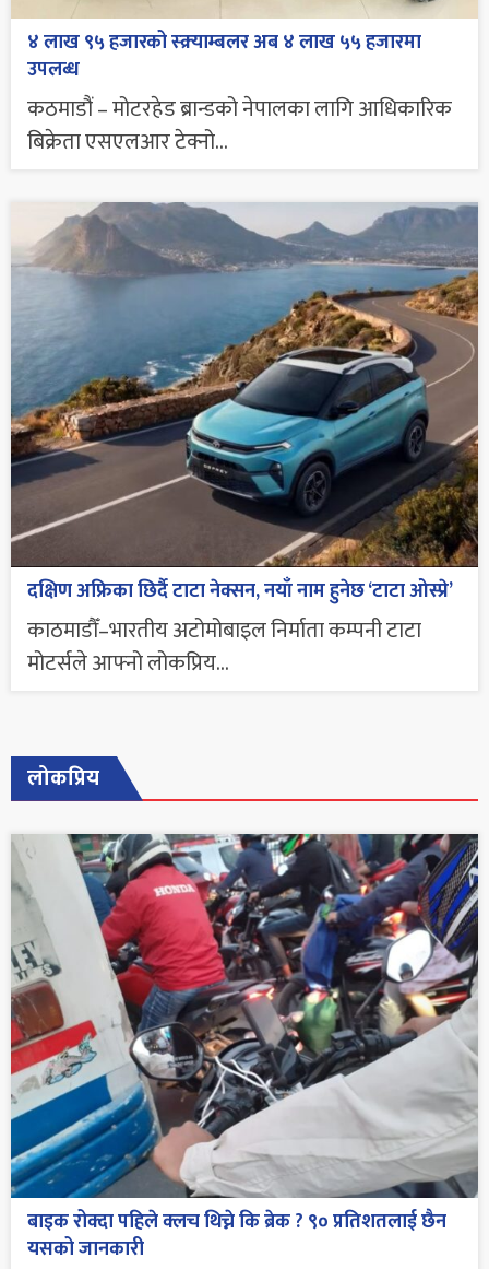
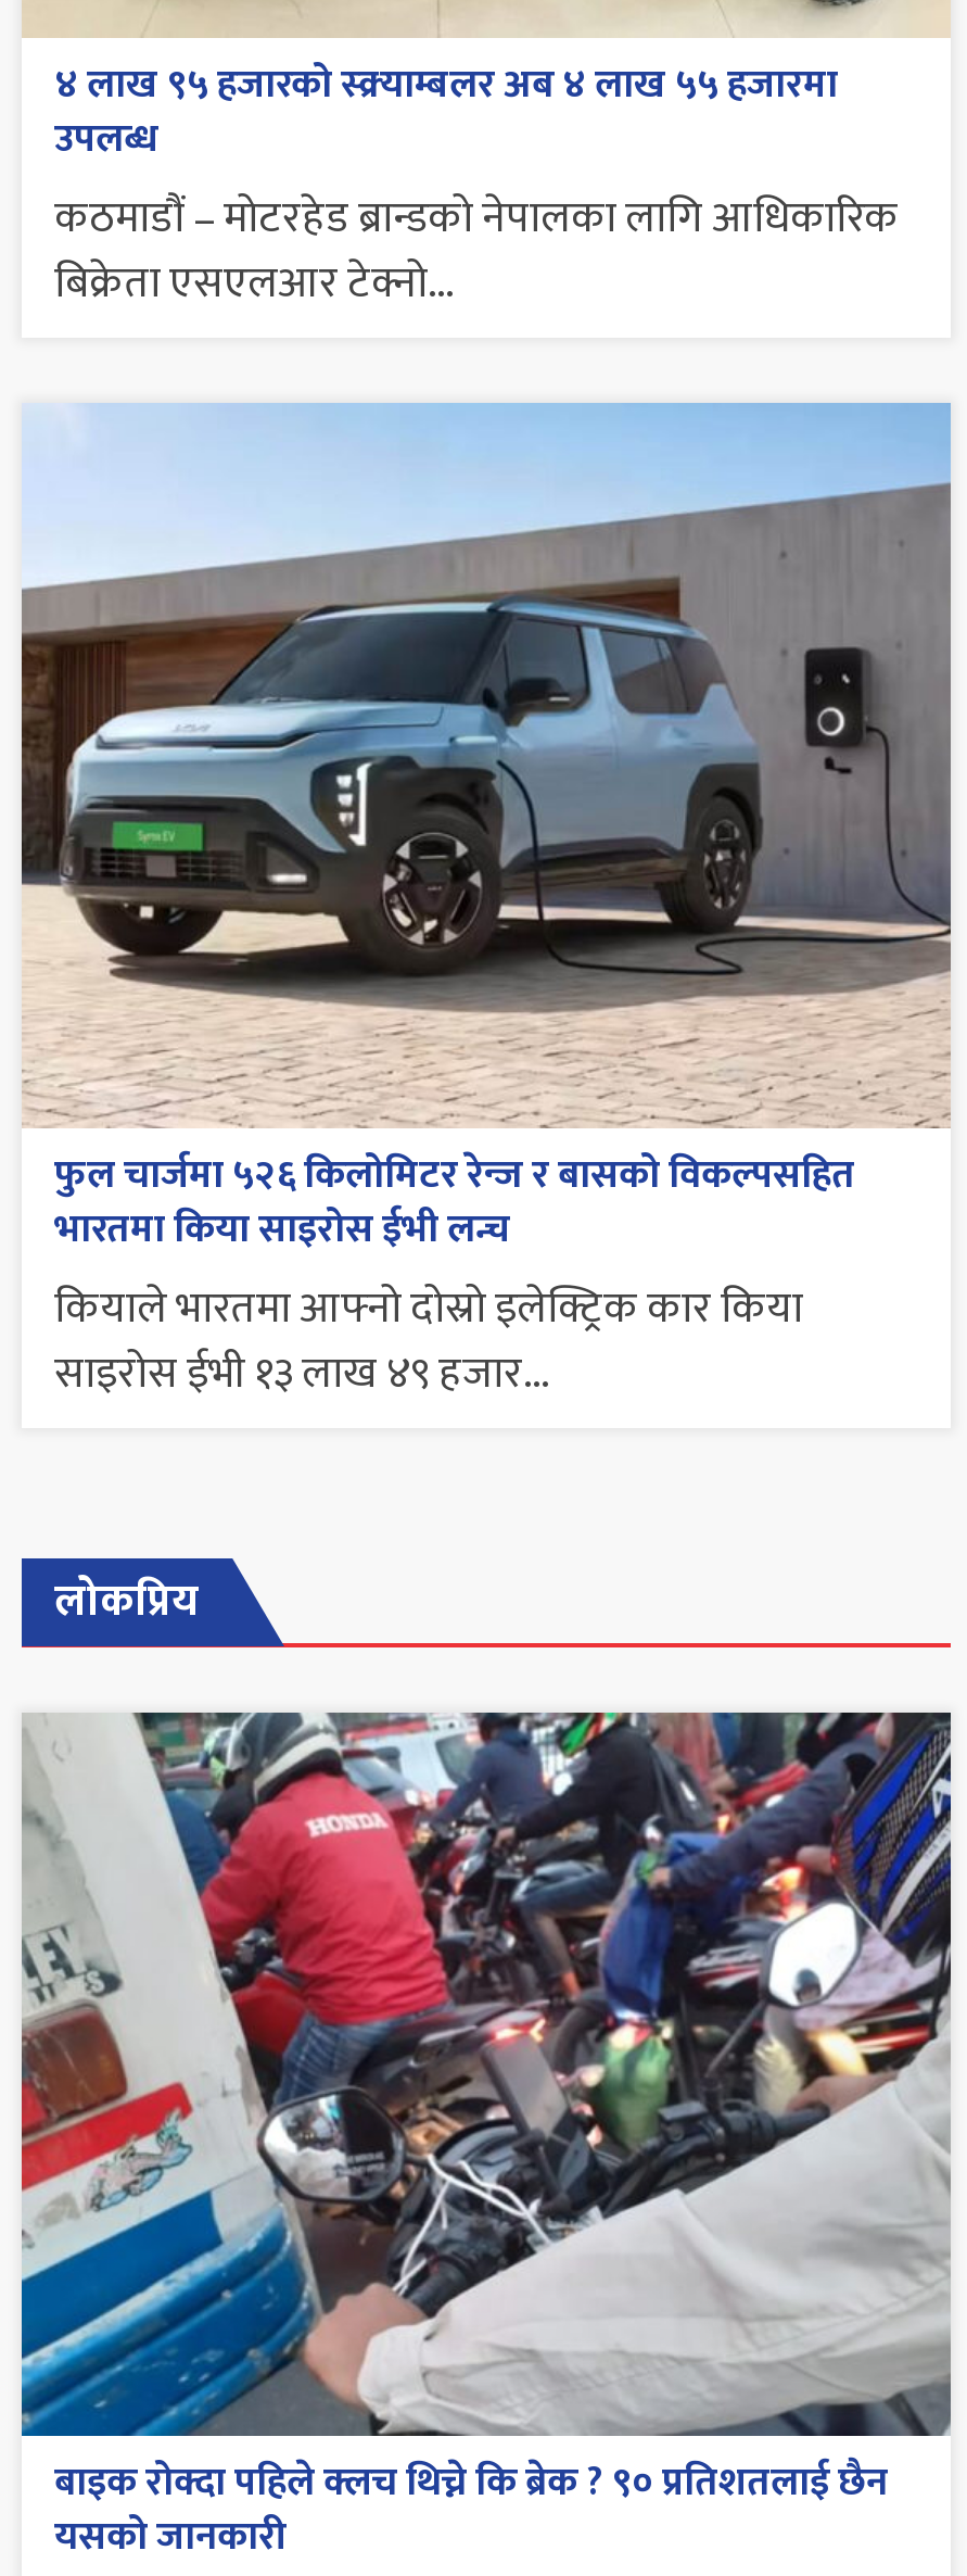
- [image]
- दक्षिण अफ्रिका छिर्दै टाटा नेक्सन, नयाँ नाम हुनेछ ‘टाटा ओस्प्रे’
- काठमाडौँ–भारतीय अटोमोबाइल निर्माता कम्पनी टाटा
- मोटर्सले आफ्नो लोकप्रिय...
+ [image]
+ फुल चार्जमा ५२६ किलोमिटर रेन्ज र बासको विकल्पसहित
+ भारतमा किया साइरोस ईभी लन्च
+ कियाले भारतमा आफ्नो दोस्रो इलेक्ट्रिक कार किया
+ साइरोस ईभी १३ लाख ४९ हजार...
